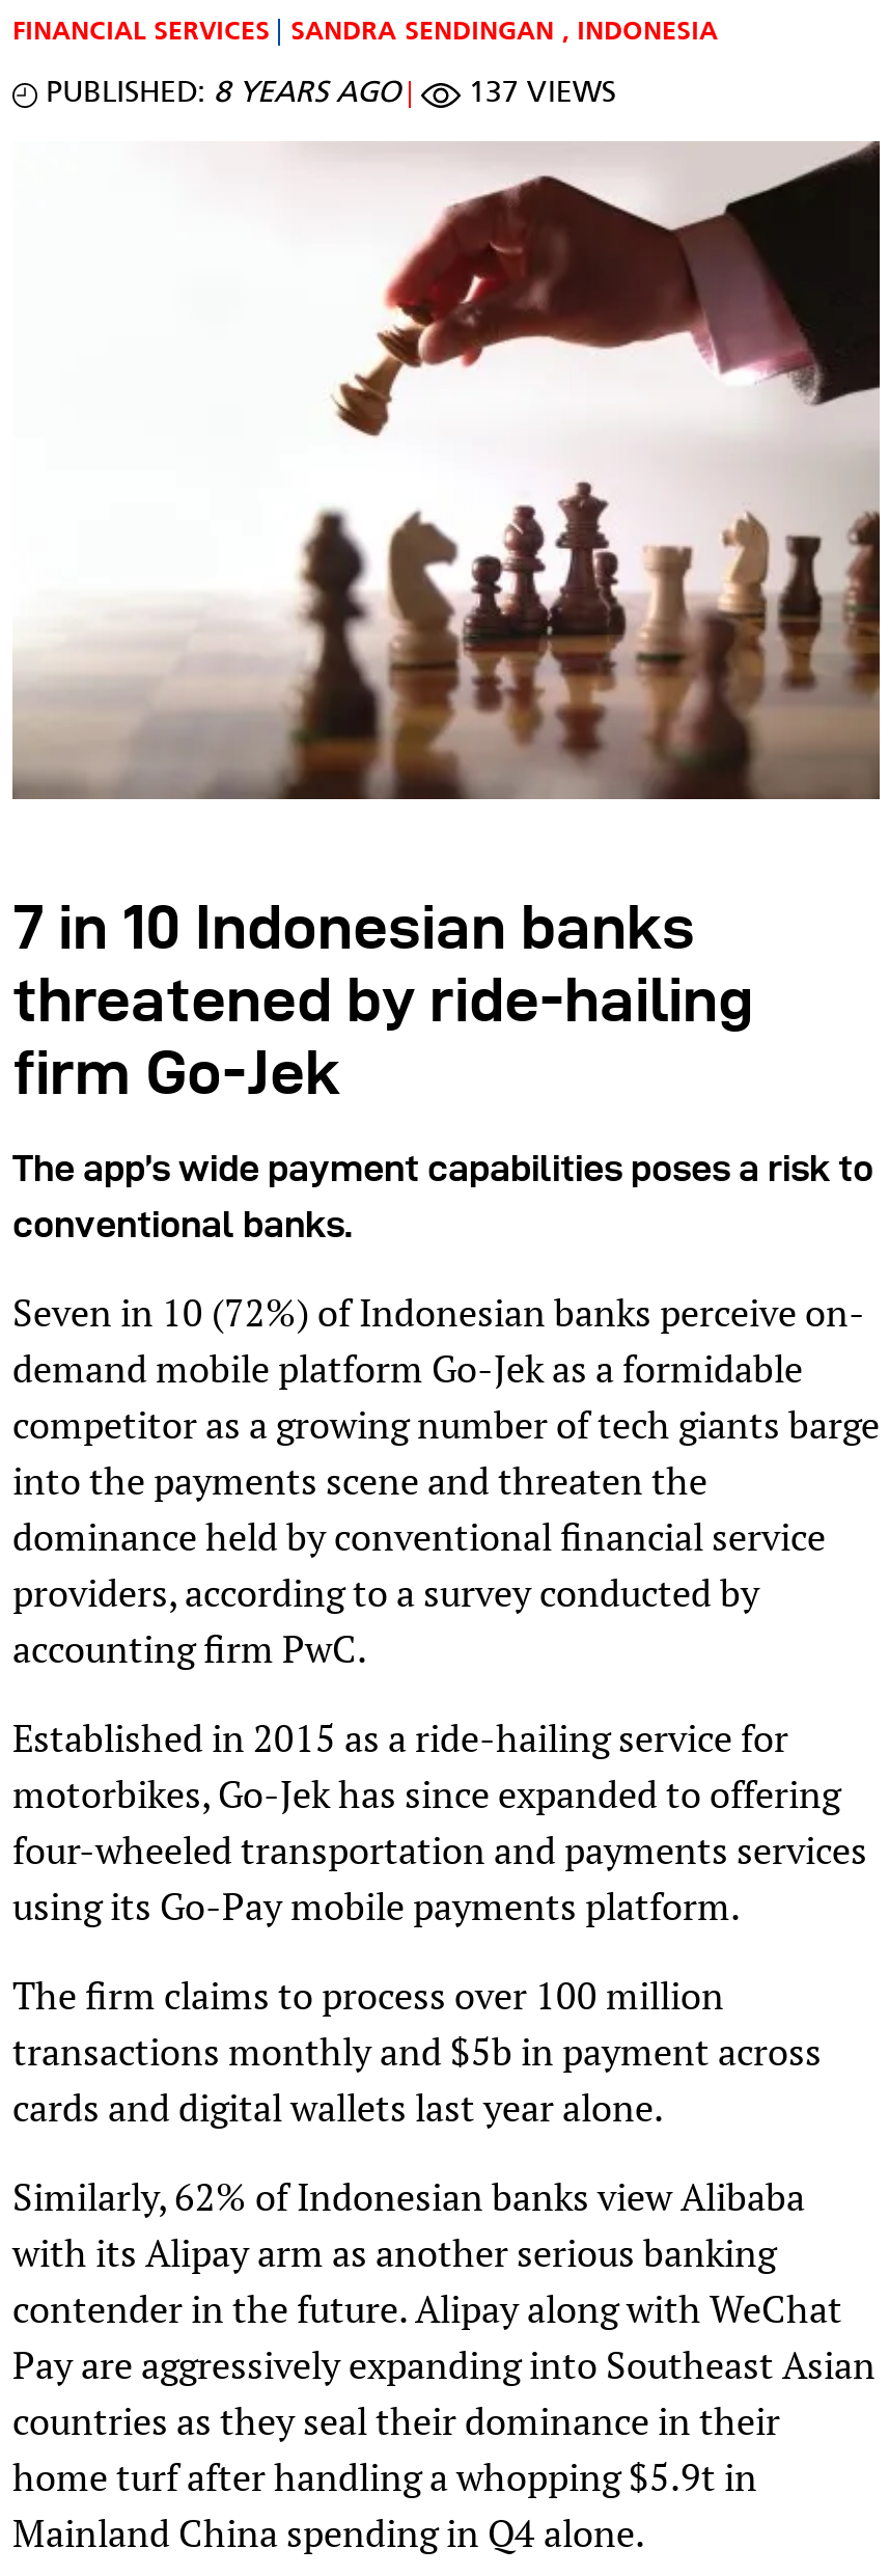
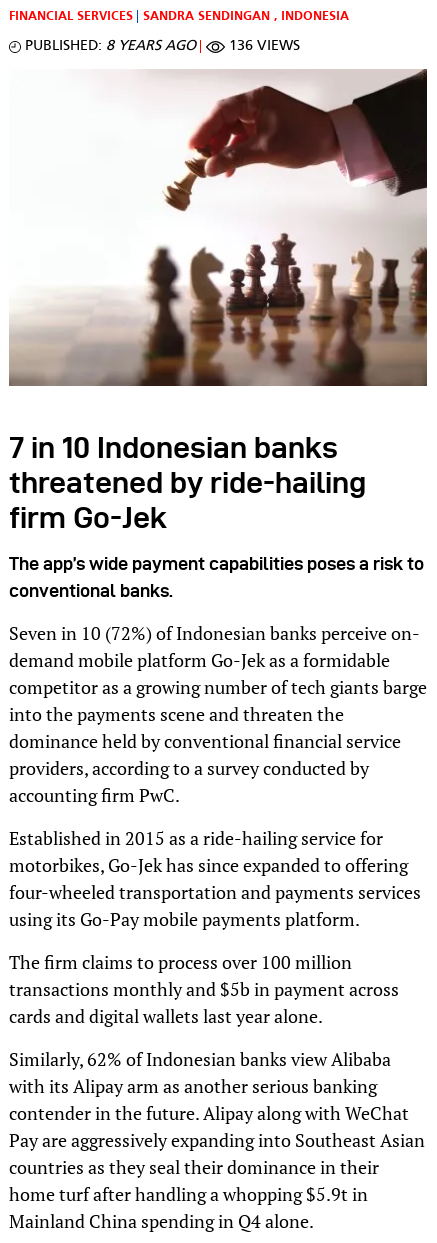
- 137 VIEWS
+ 136 VIEWS
